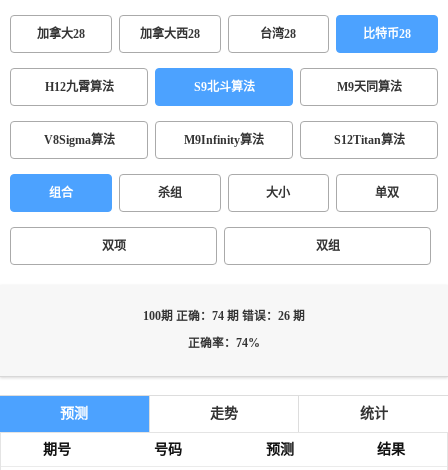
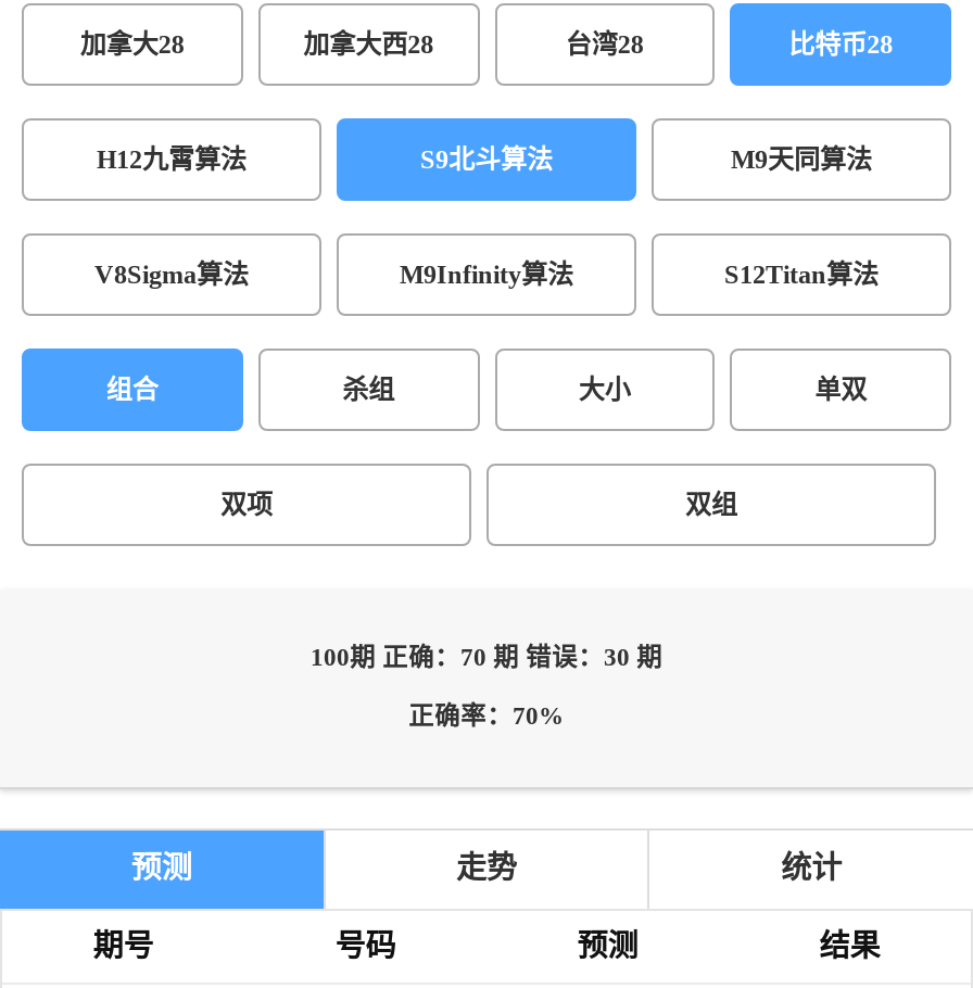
- 100期 正确：74 期 错误：26 期
+ 100期 正确：70 期 错误：30 期

- 正确率：74%
+ 正确率：70%
